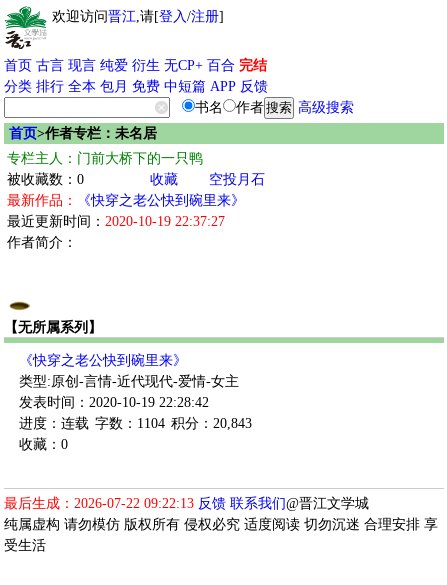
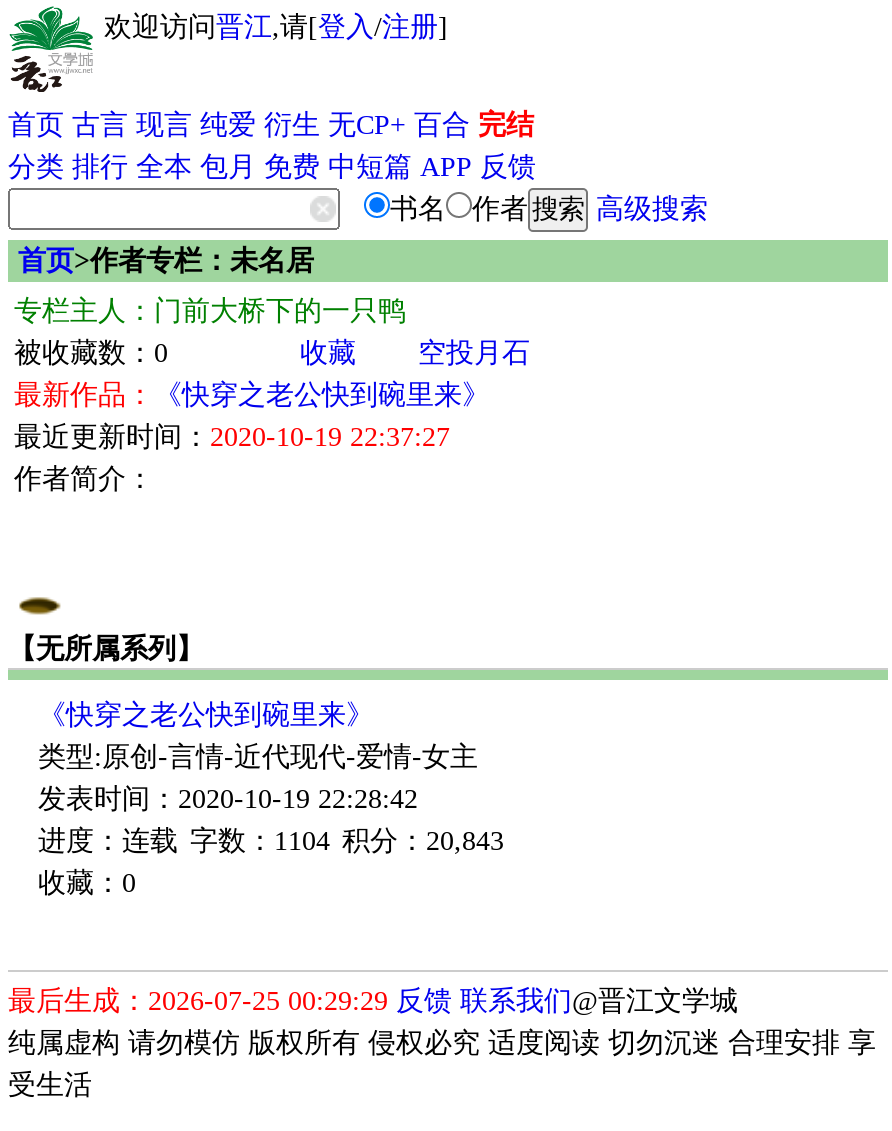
- 最后生成：2026-07-22 09:22:13 反馈 联系我们@晋江文学城
+ 最后生成：2026-07-25 00:29:29 反馈 联系我们@晋江文学城
